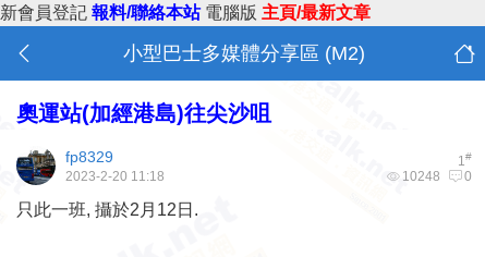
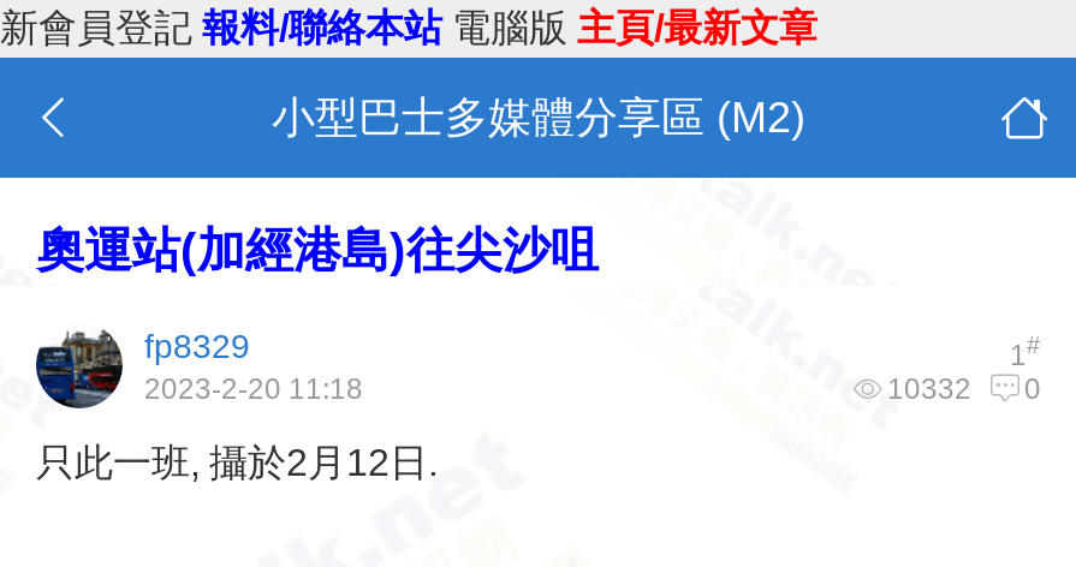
- 10248 0
+ 10332 0
